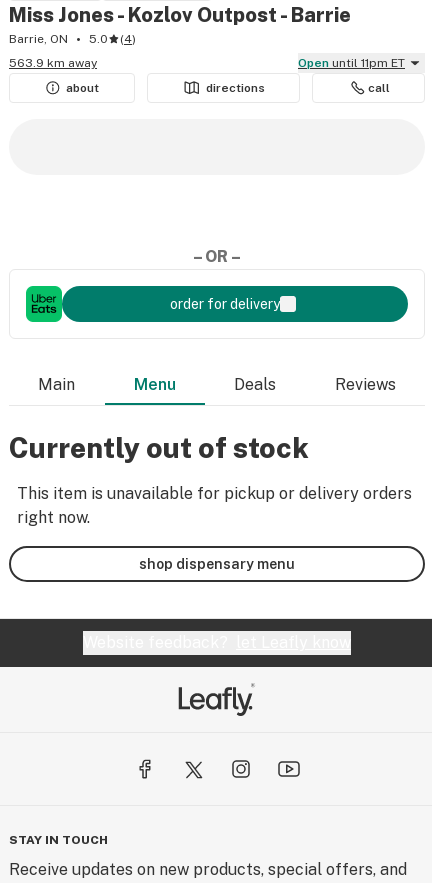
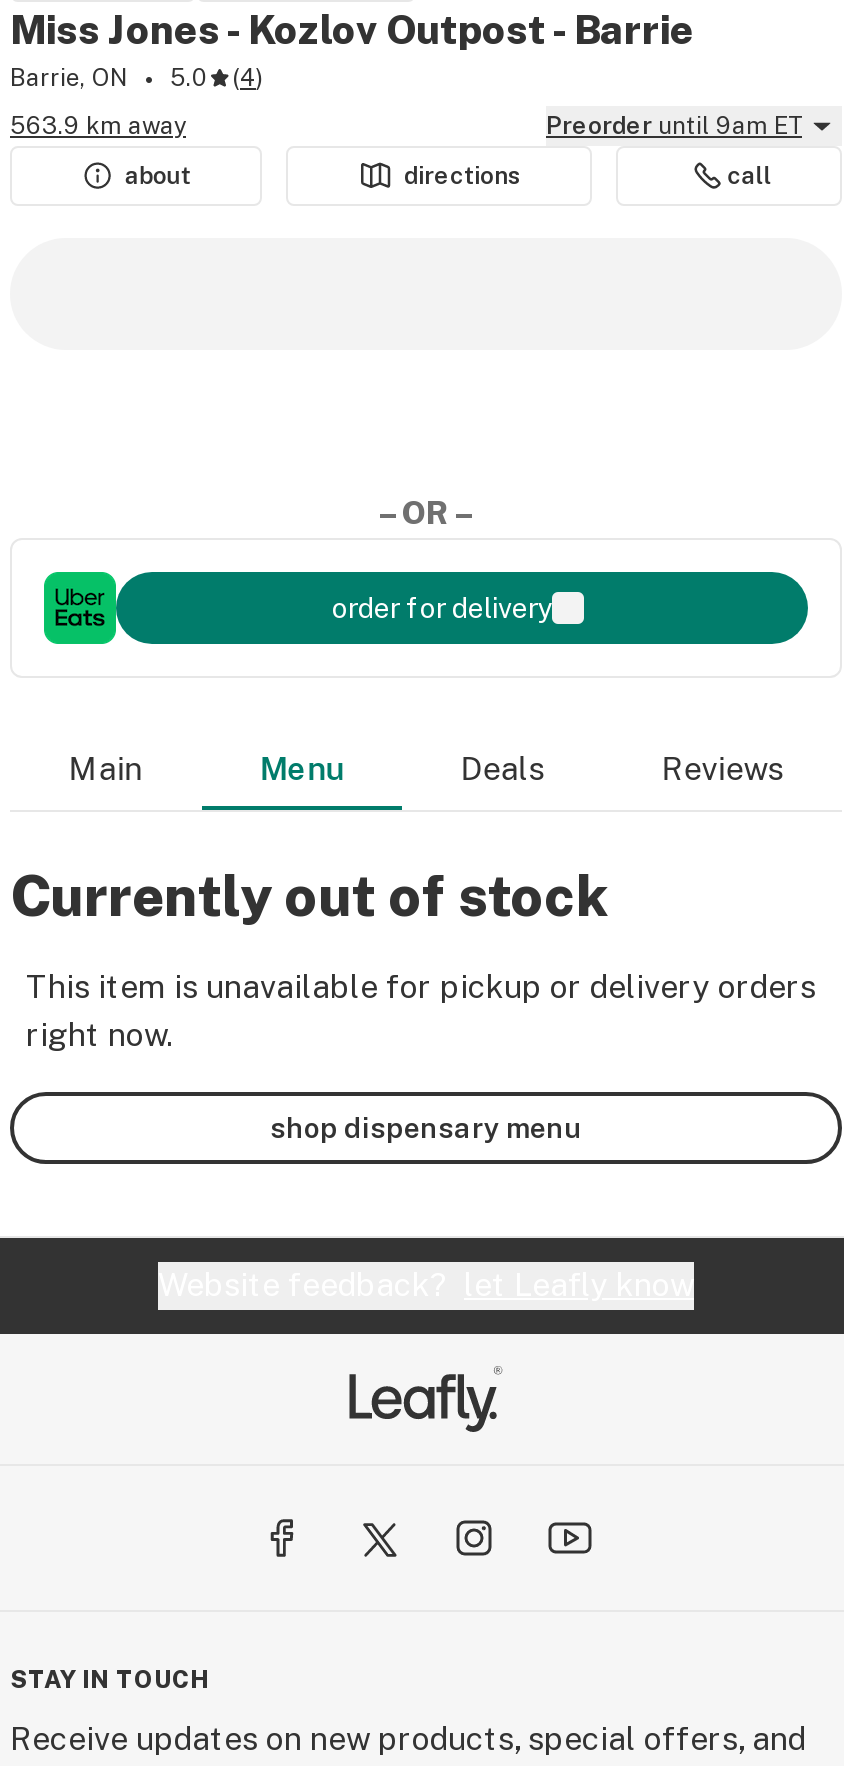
- Open until 11pm ET
+ Preorder until 9am ET
